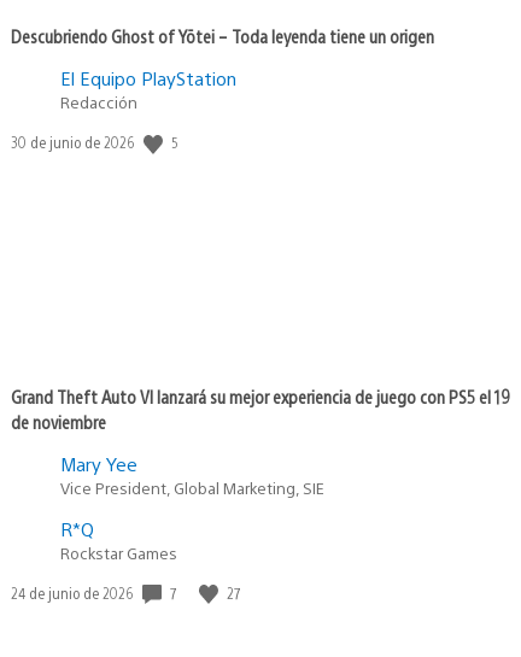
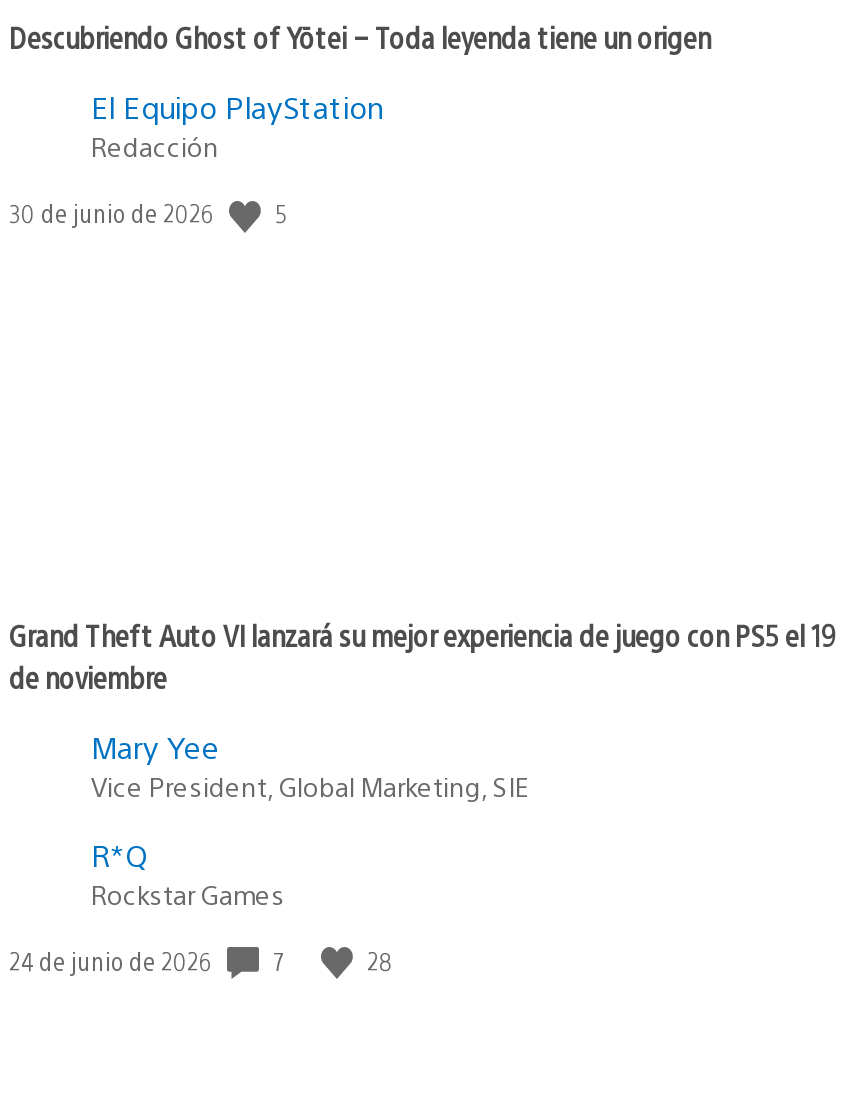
- 27
+ 28
